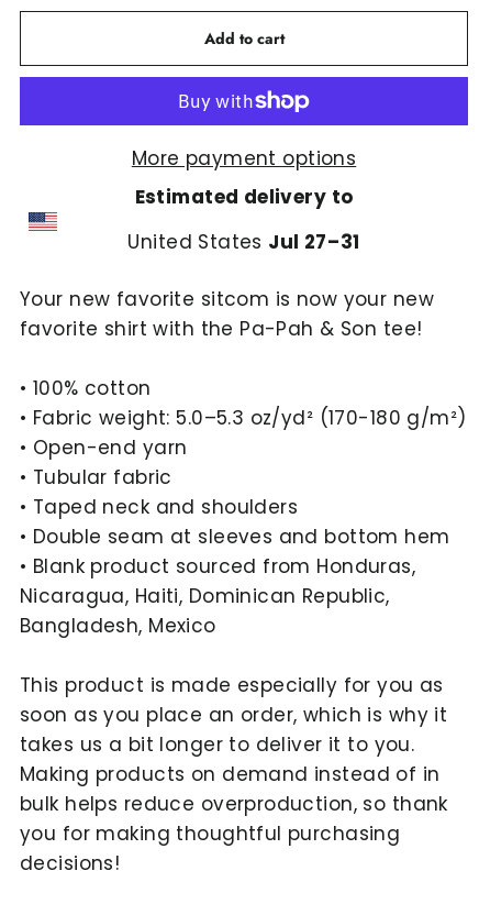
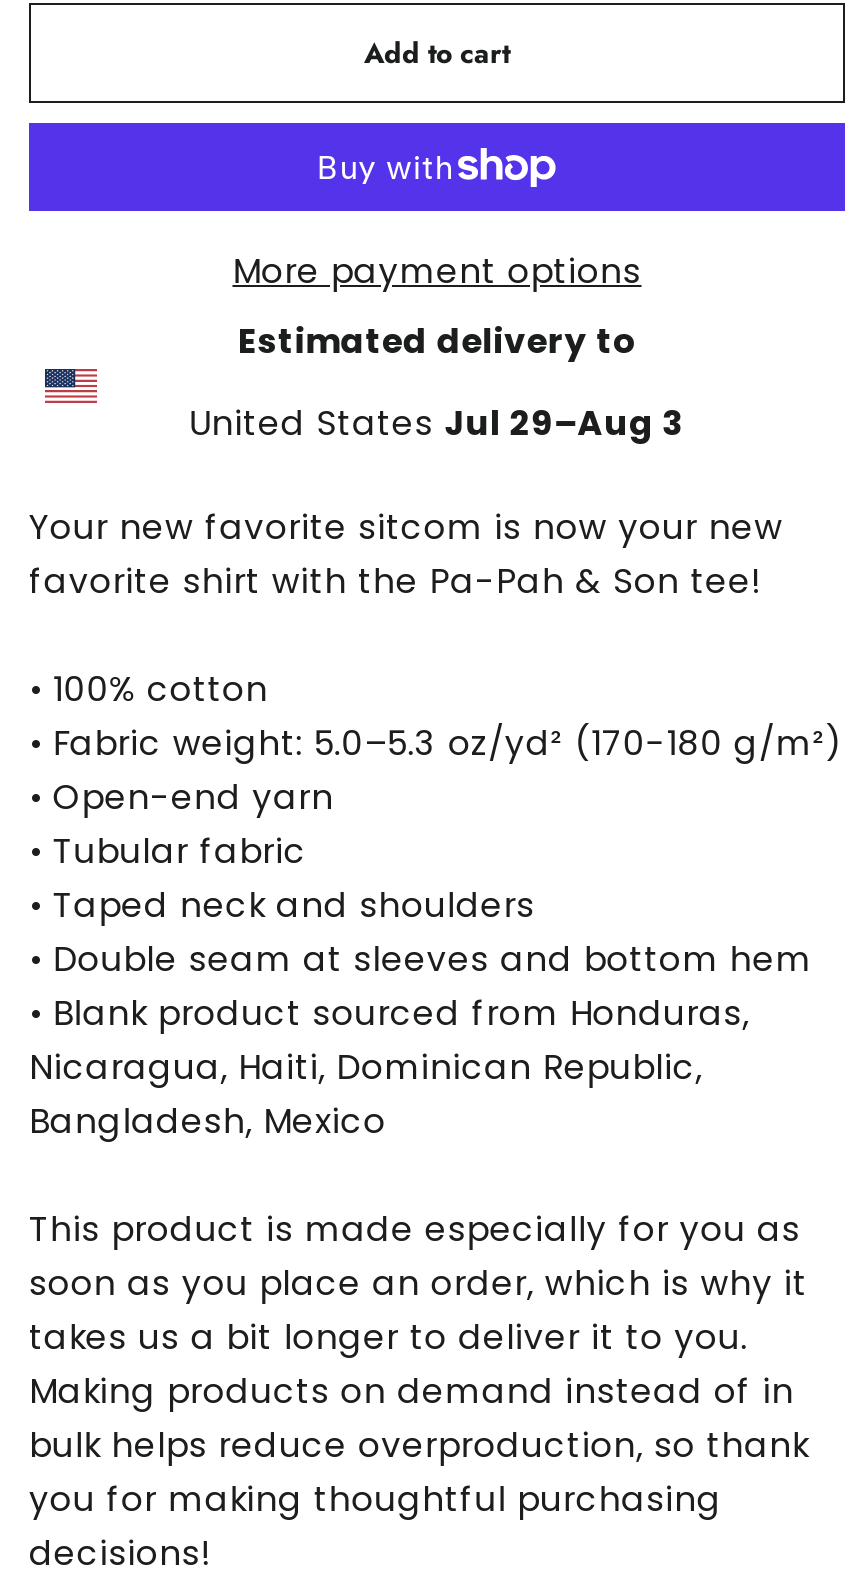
- United States Jul 27–31
+ United States Jul 29–Aug 3
